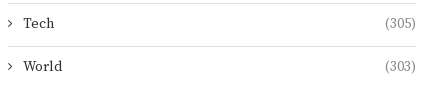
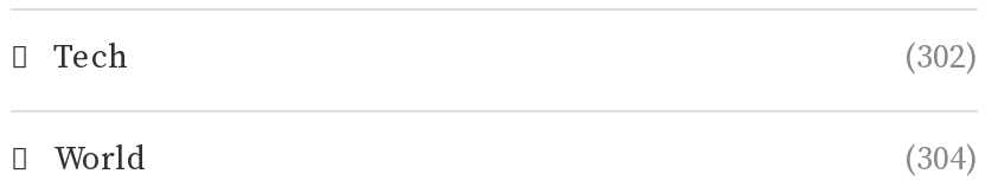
- (305)
+ (302)

- (303)
+ (304)
